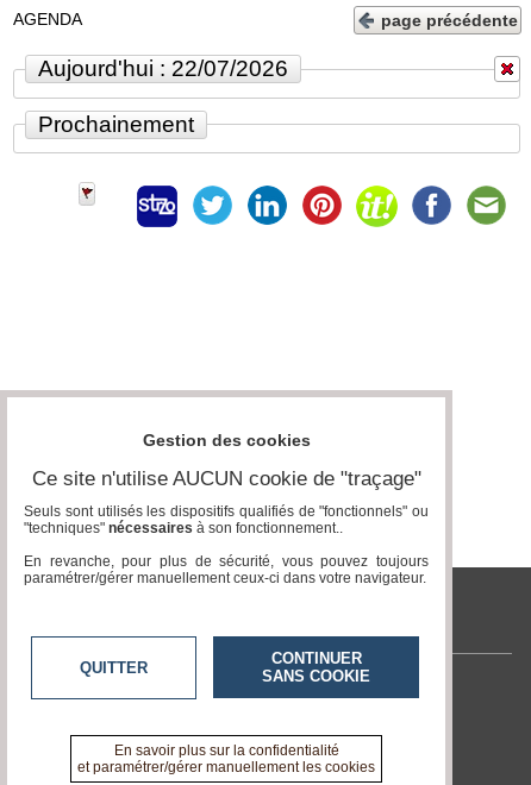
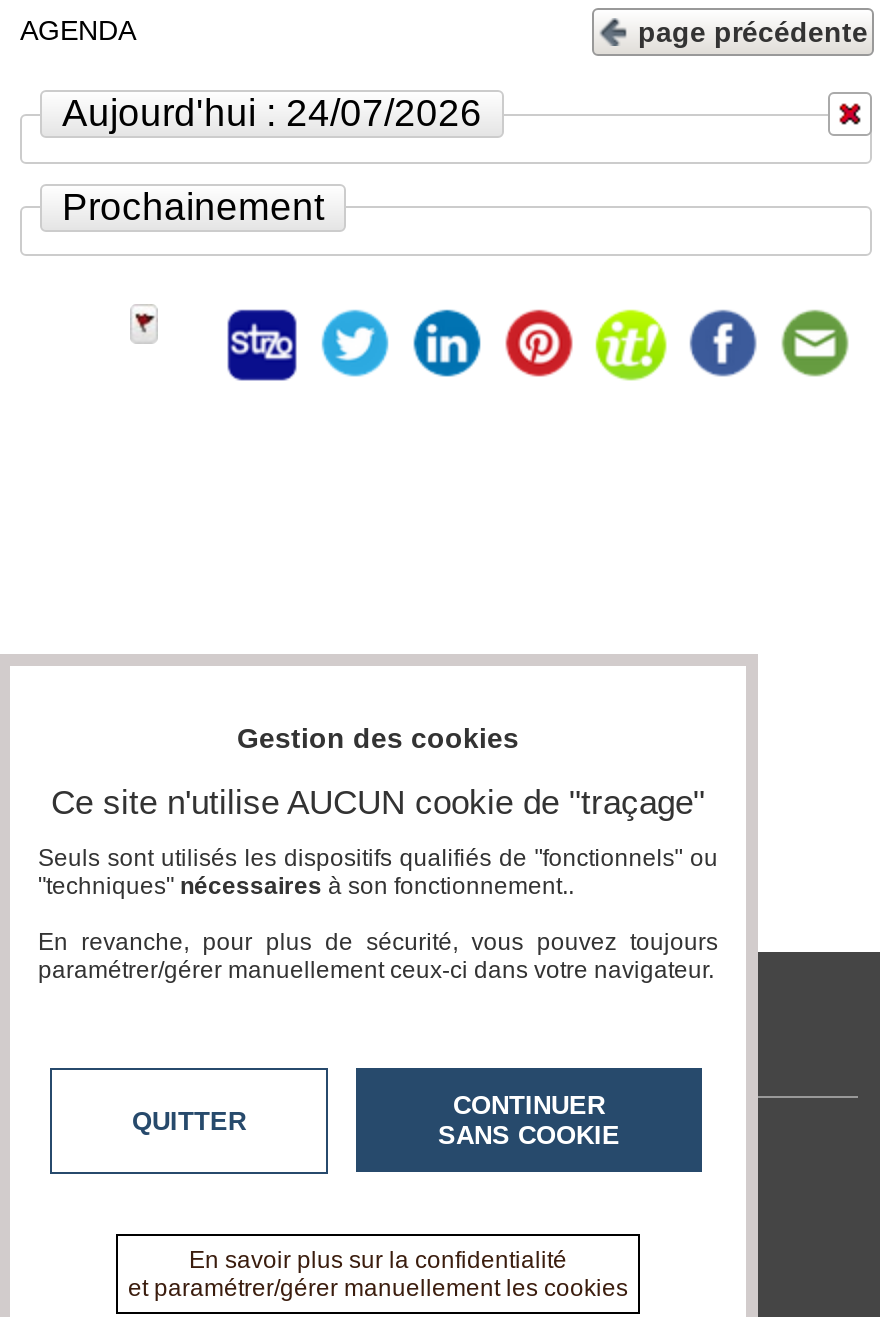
- Aujourd'hui : 22/07/2026
+ Aujourd'hui : 24/07/2026
